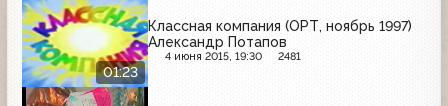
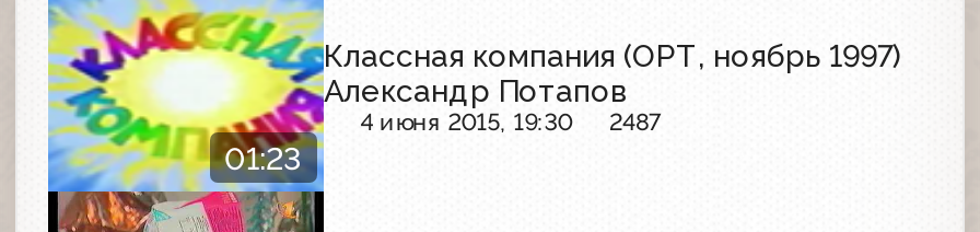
- 4 июня 2015, 19:30 2481
+ 4 июня 2015, 19:30 2487
